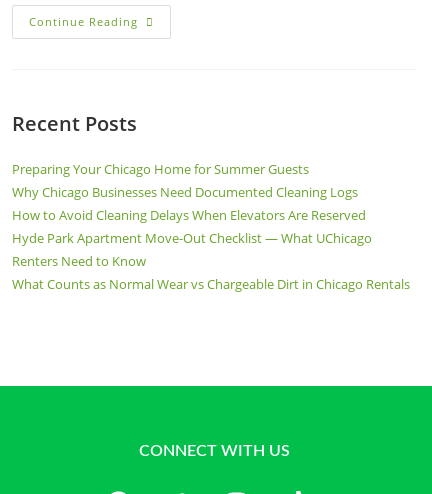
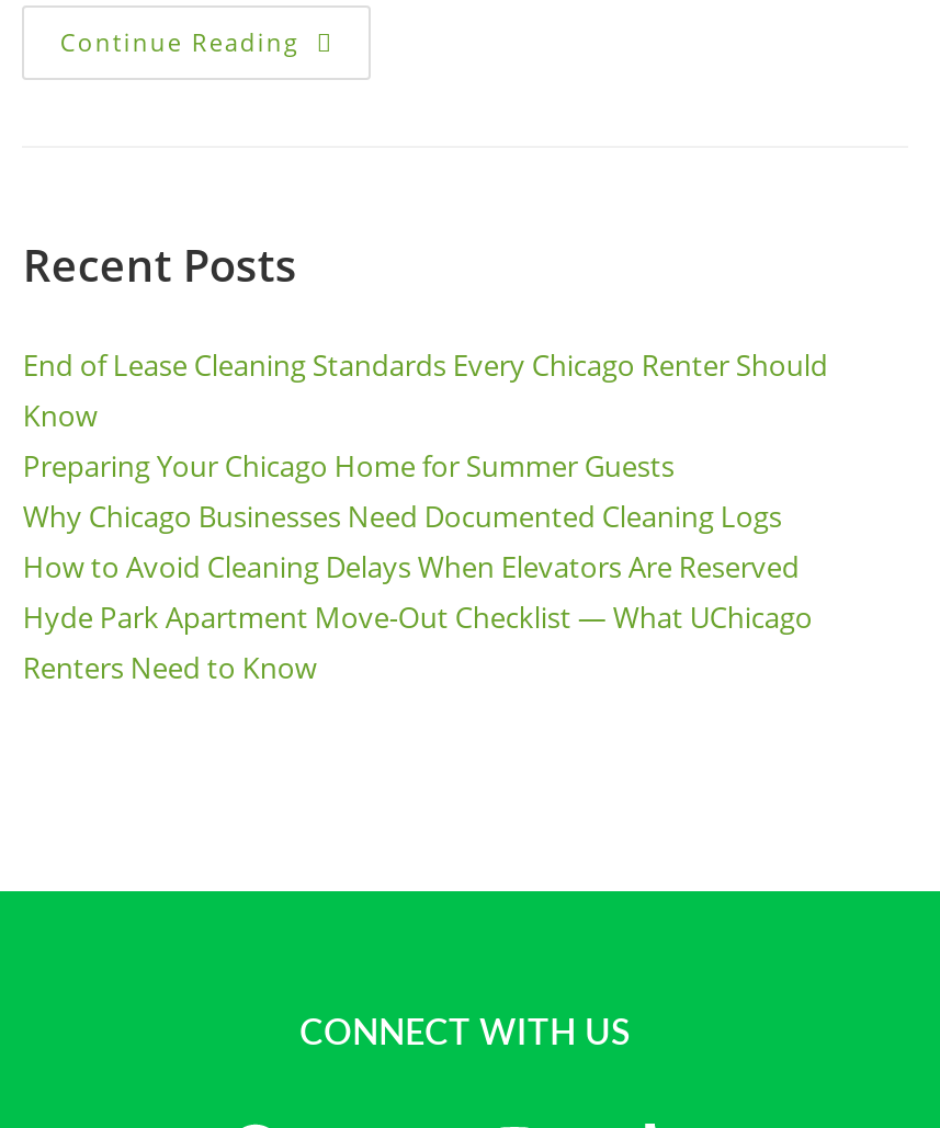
+ End of Lease Cleaning Standards Every Chicago Renter Should
+ Know

moved down: Preparing Your Chicago Home for Summer Guests | Why Chicago Businesses Need Documented Cleaning Logs | How to Avoid Cleaning Delays When Elevators Are Reserved | Hyde Park Apartment Move-Out Checklist — What UChicago | Renters Need to Know

- What Counts as Normal Wear vs Chargeable Dirt in Chicago Rentals
